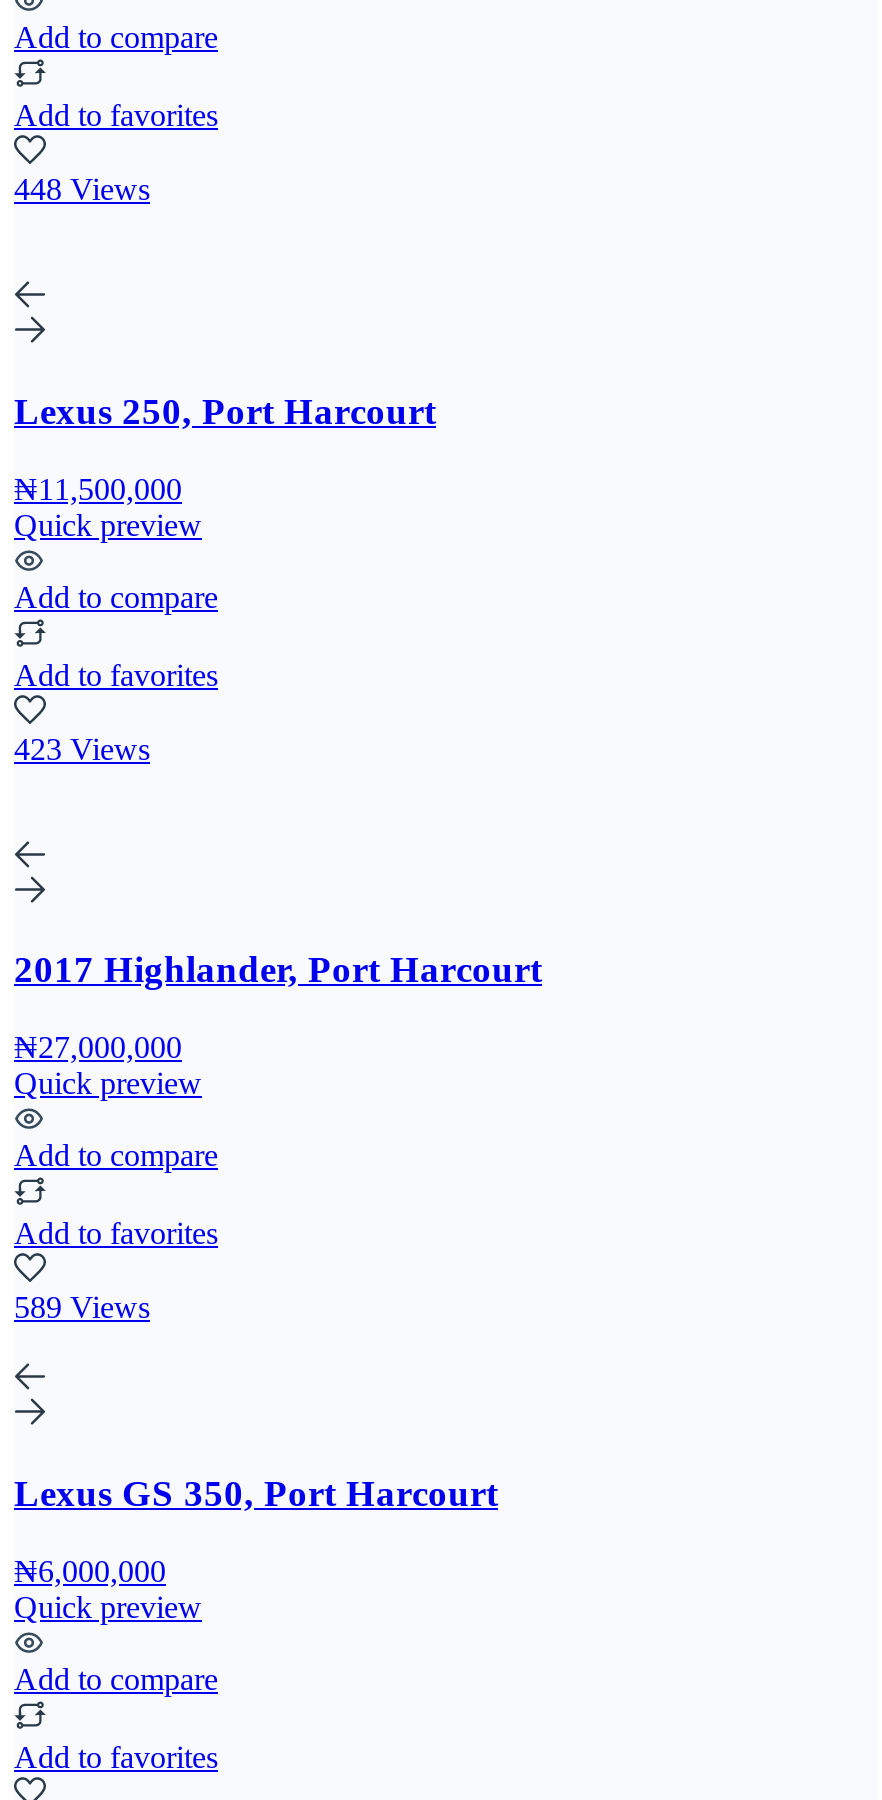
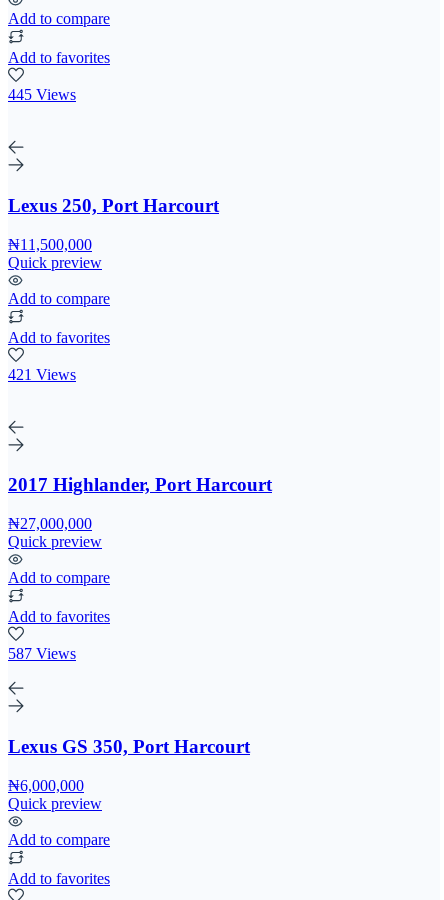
- 448 Views
+ 445 Views

- 423 Views
+ 421 Views

- 589 Views
+ 587 Views
